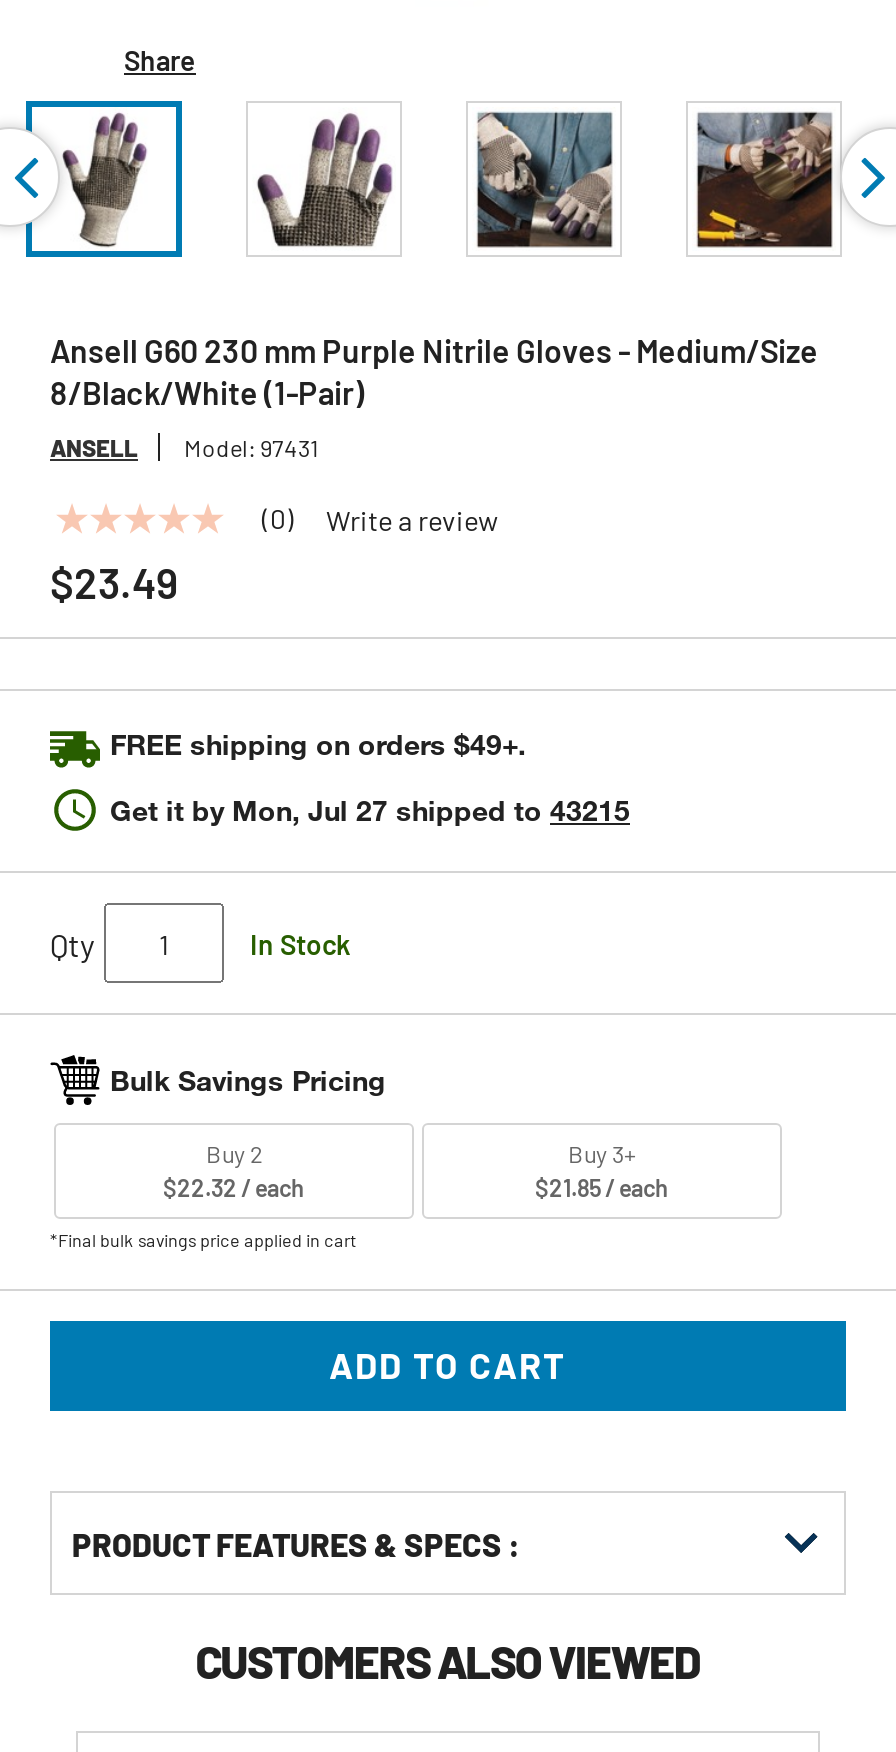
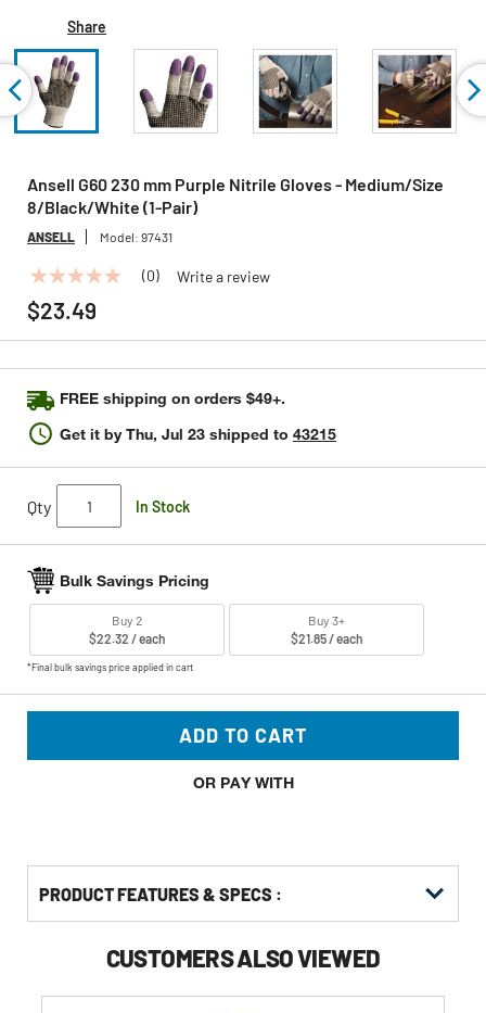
- Get it by Mon, Jul 27 shipped to 43215
+ Get it by Thu, Jul 23 shipped to 43215

+ OR PAY WITH
